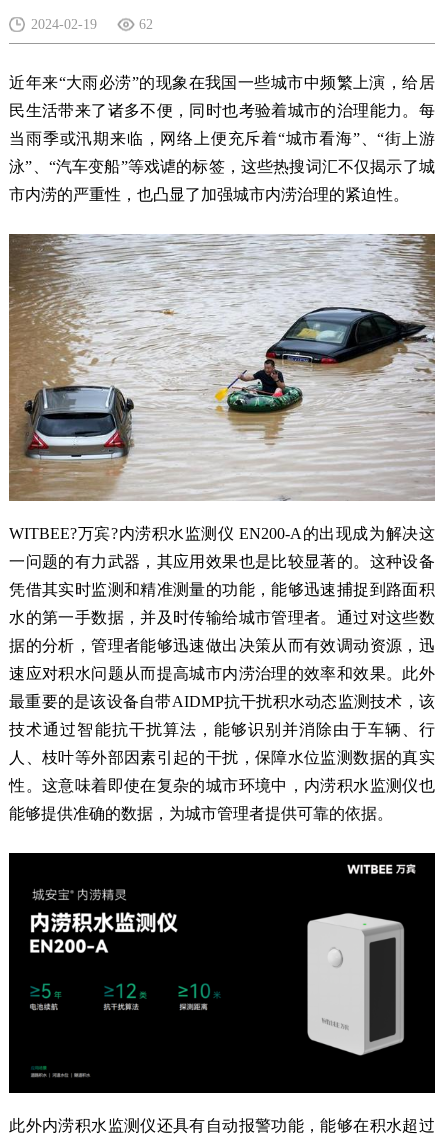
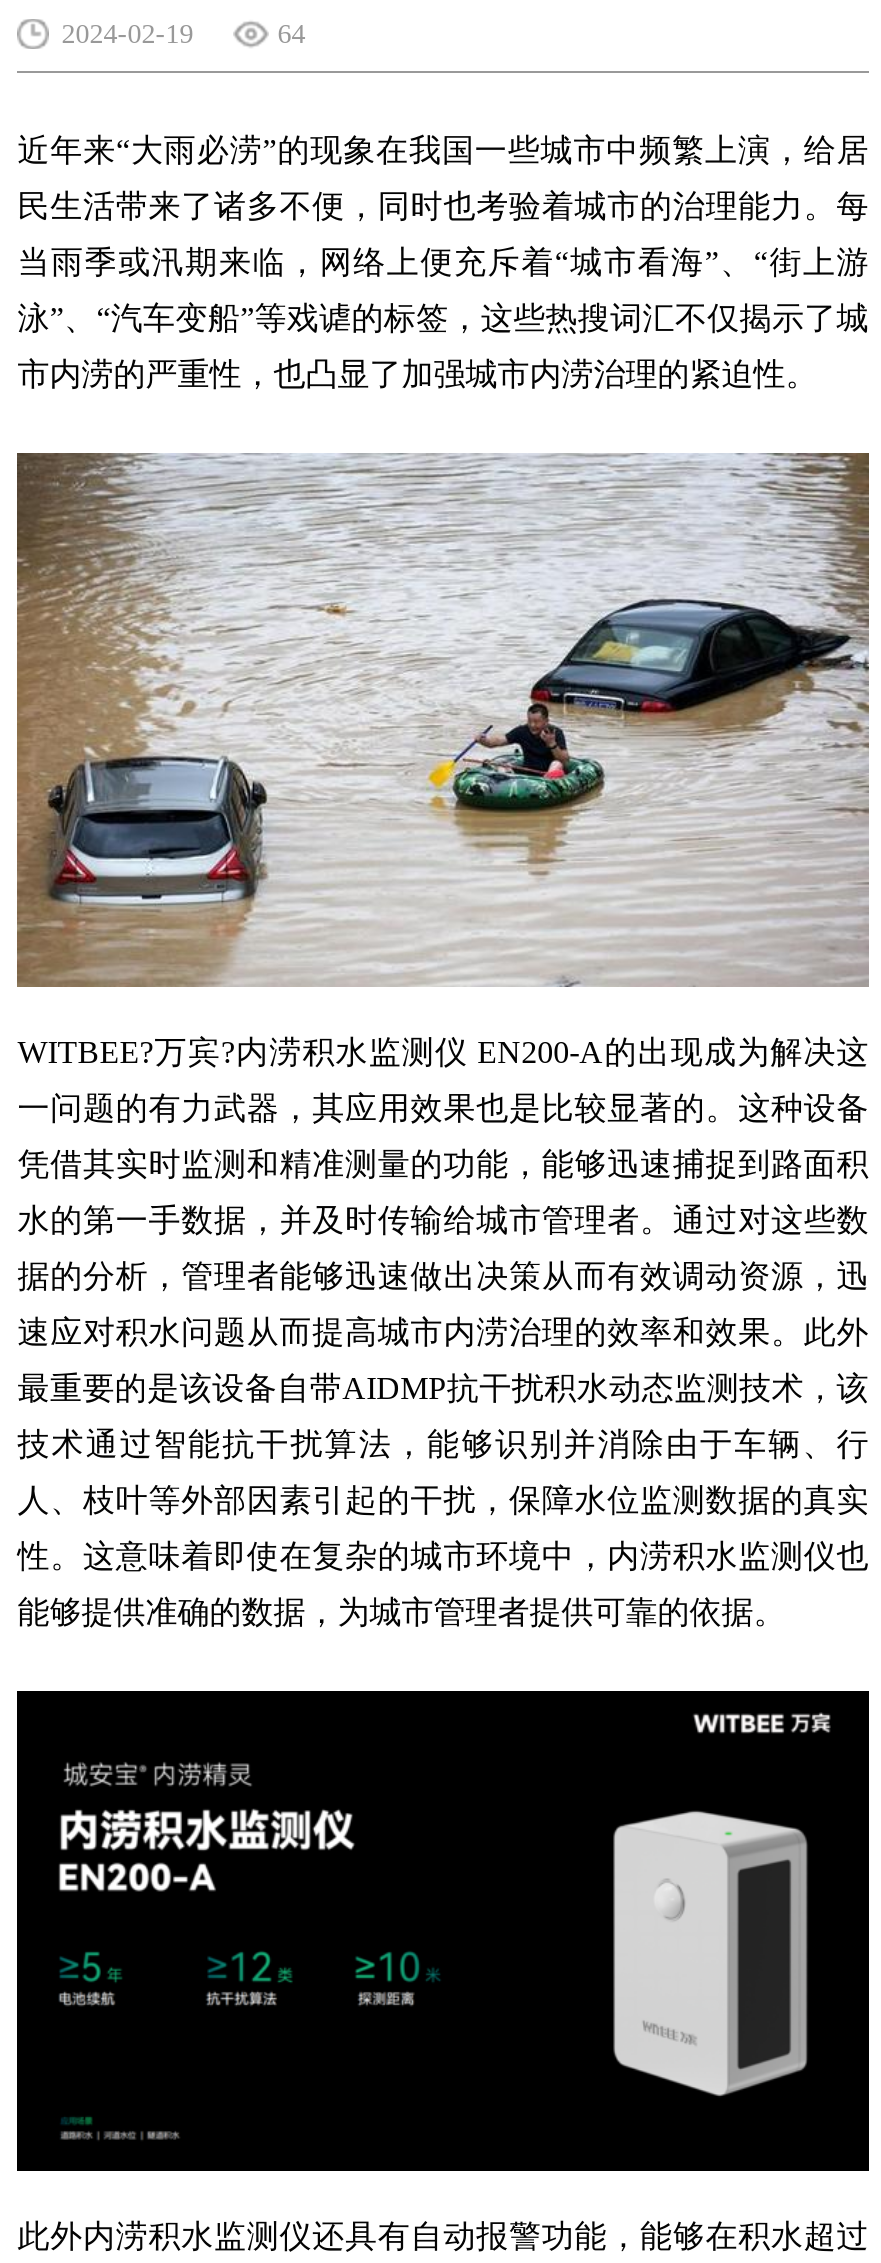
- 62
+ 64
